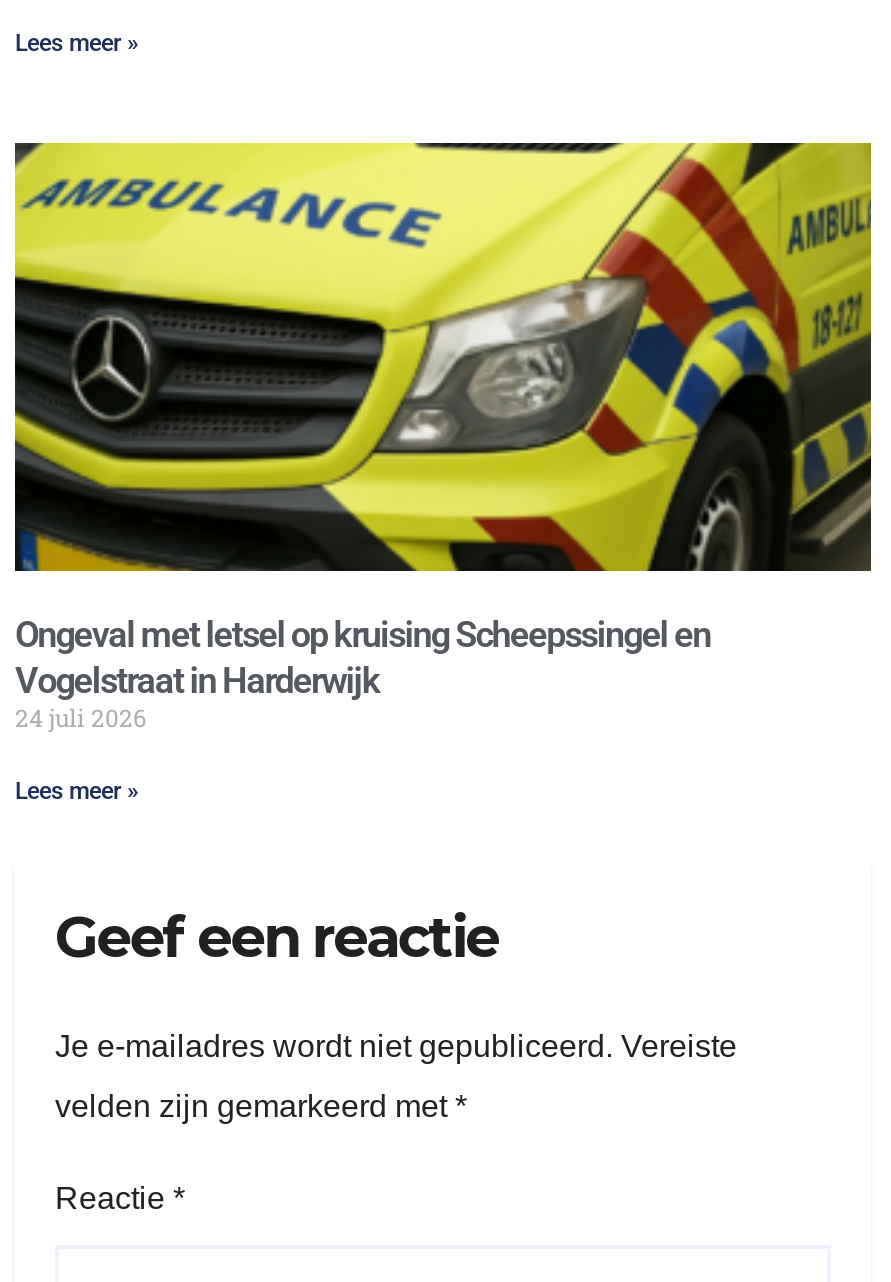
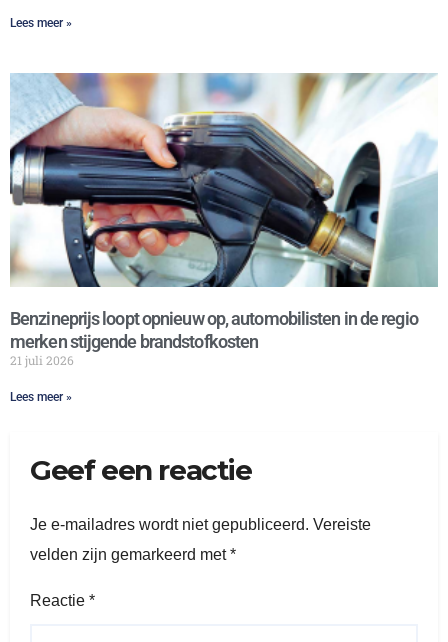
- [image]
- Ongeval met letsel op kruising Scheepssingel en
- Vogelstraat in Harderwijk
- 24 juli 2026
+ [image]
+ Benzineprijs loopt opnieuw op, automobilisten in de regio
+ merken stijgende brandstofkosten
+ 21 juli 2026
